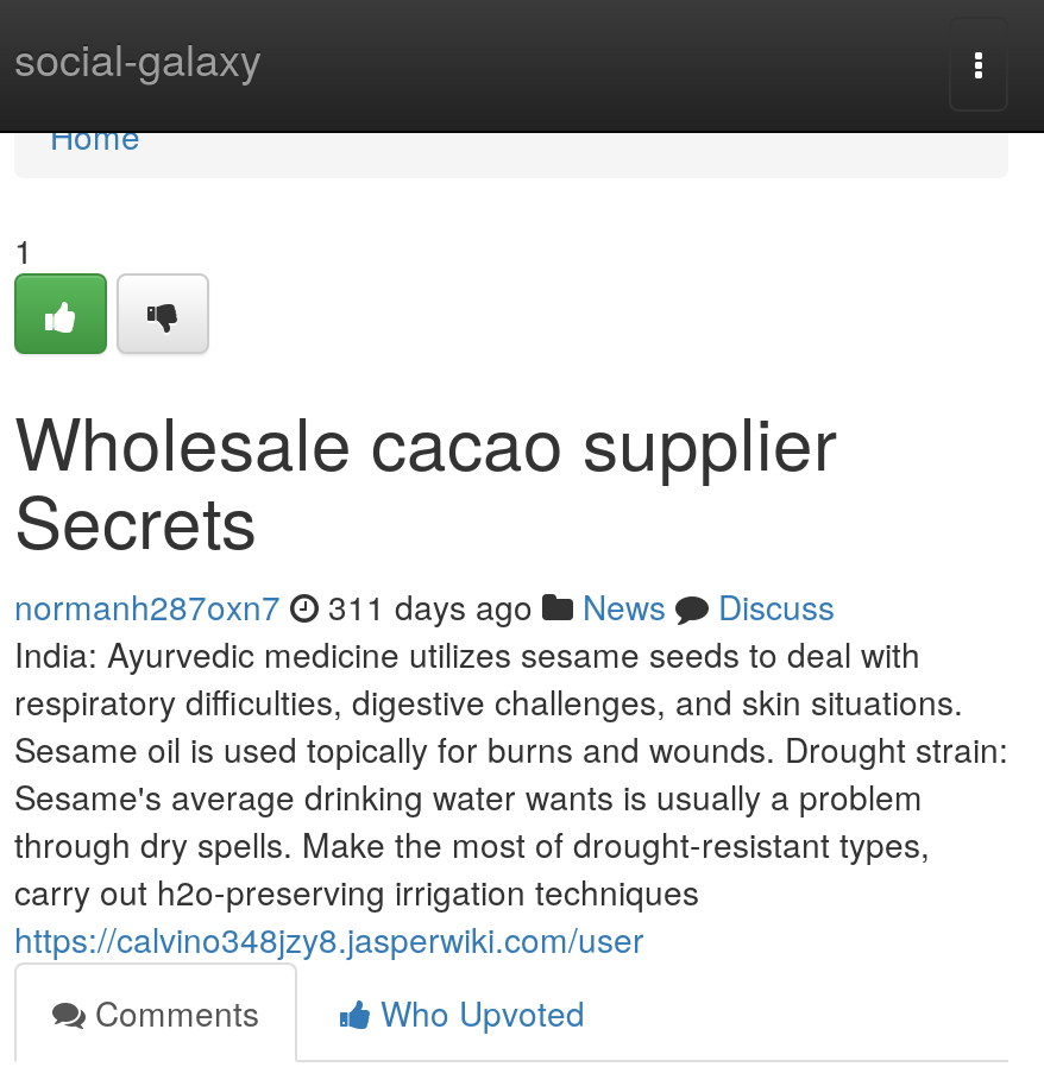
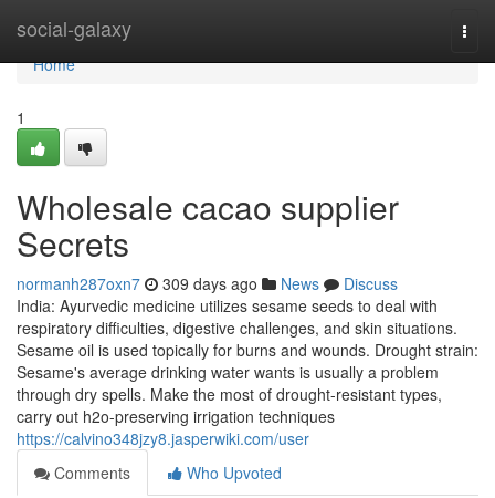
- normanh287oxn7 311 days ago News Discuss
+ normanh287oxn7 309 days ago News Discuss
